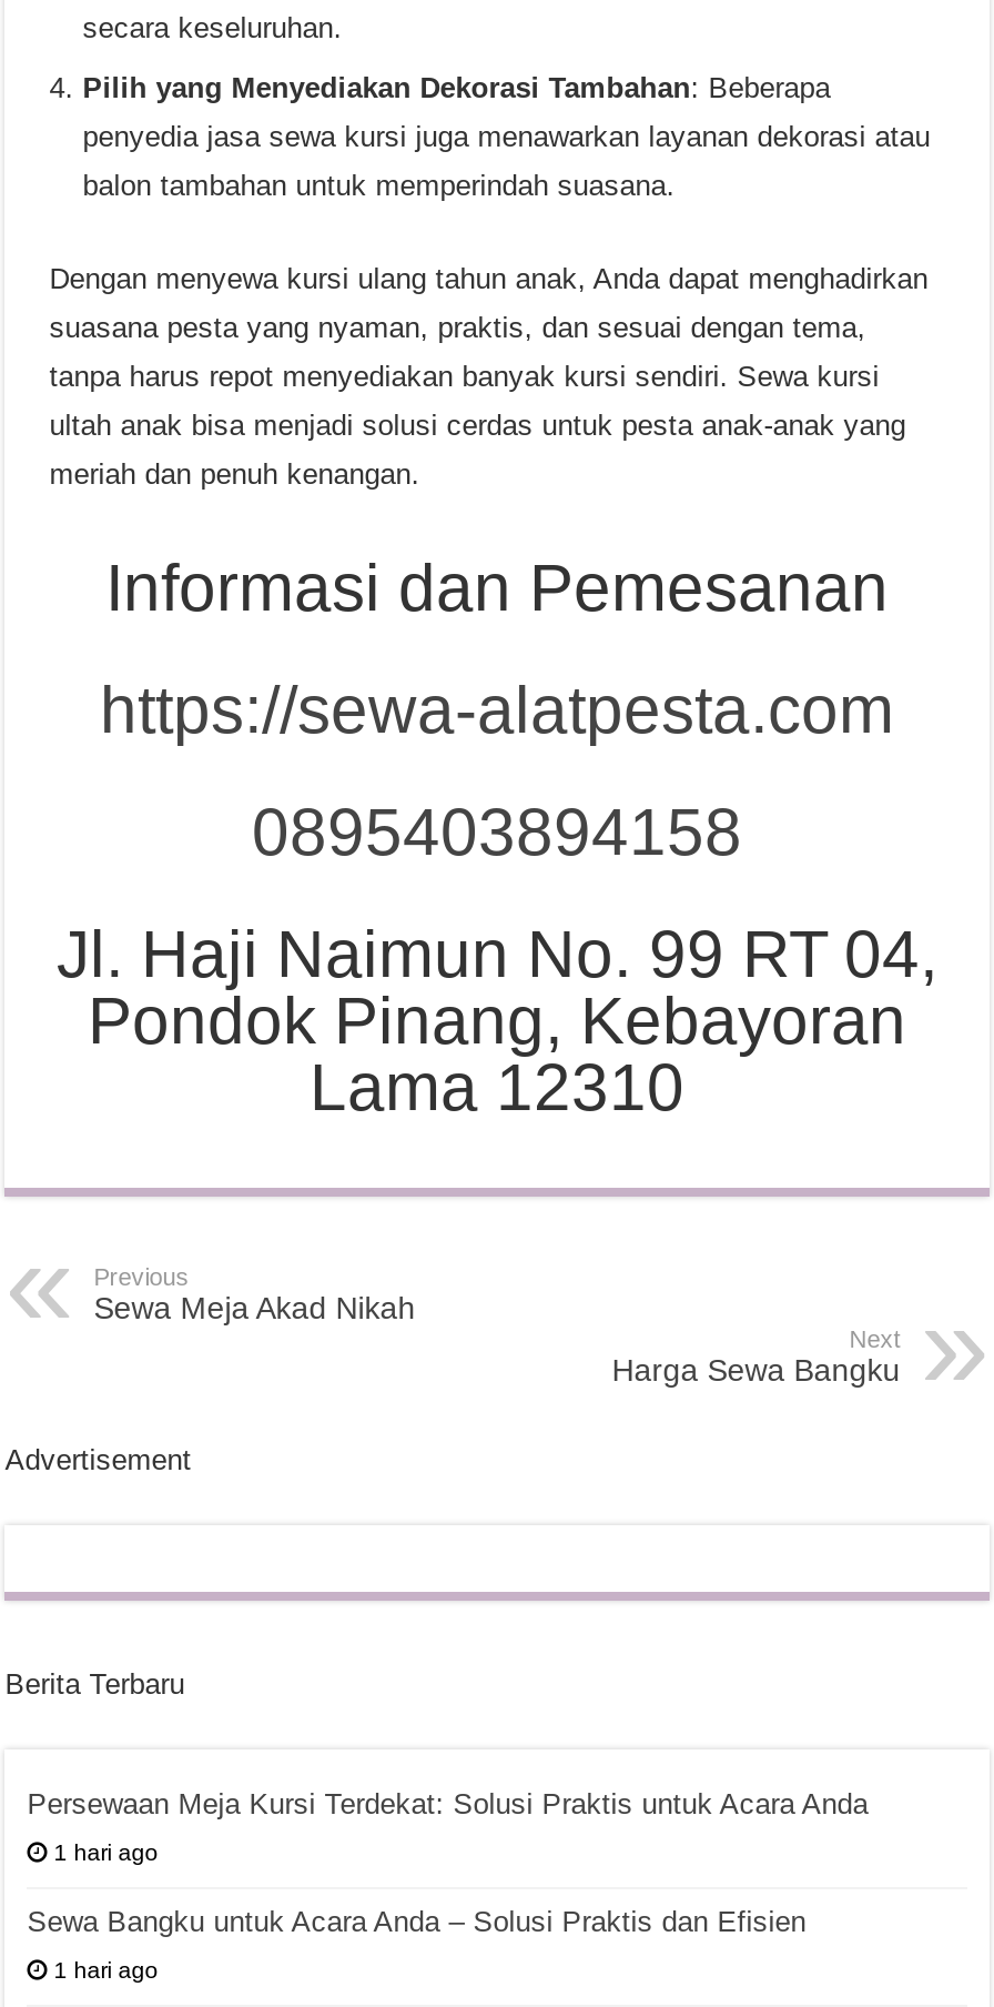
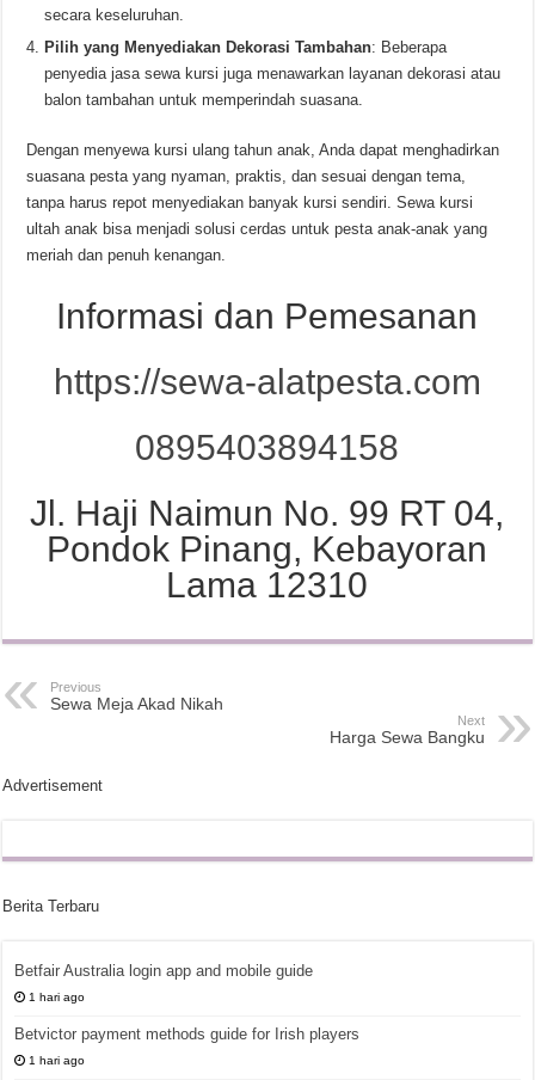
- Persewaan Meja Kursi Terdekat: Solusi Praktis untuk Acara Anda
+ Betfair Australia login app and mobile guide

- Sewa Bangku untuk Acara Anda – Solusi Praktis dan Efisien
+ Betvictor payment methods guide for Irish players
